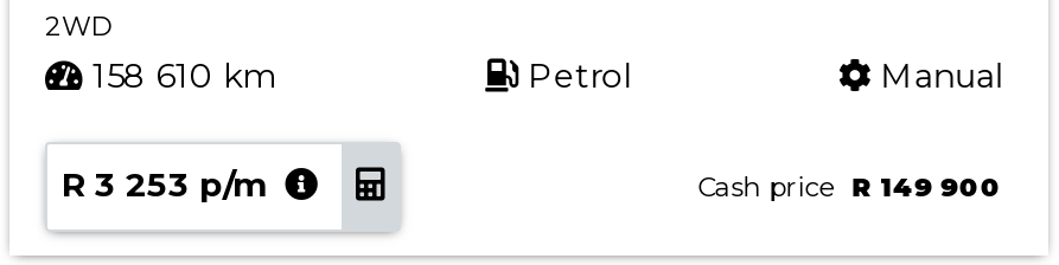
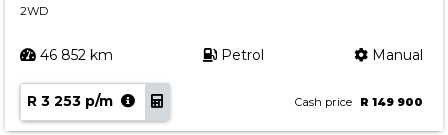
- 158 610 km
+ 46 852 km
